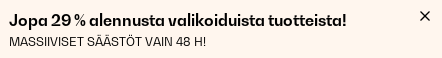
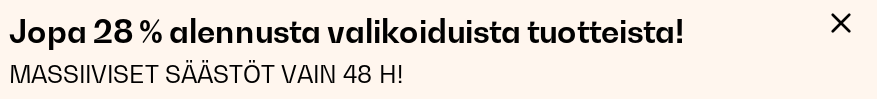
- Jopa 29 % alennusta valikoiduista tuotteista!
+ Jopa 28 % alennusta valikoiduista tuotteista!
